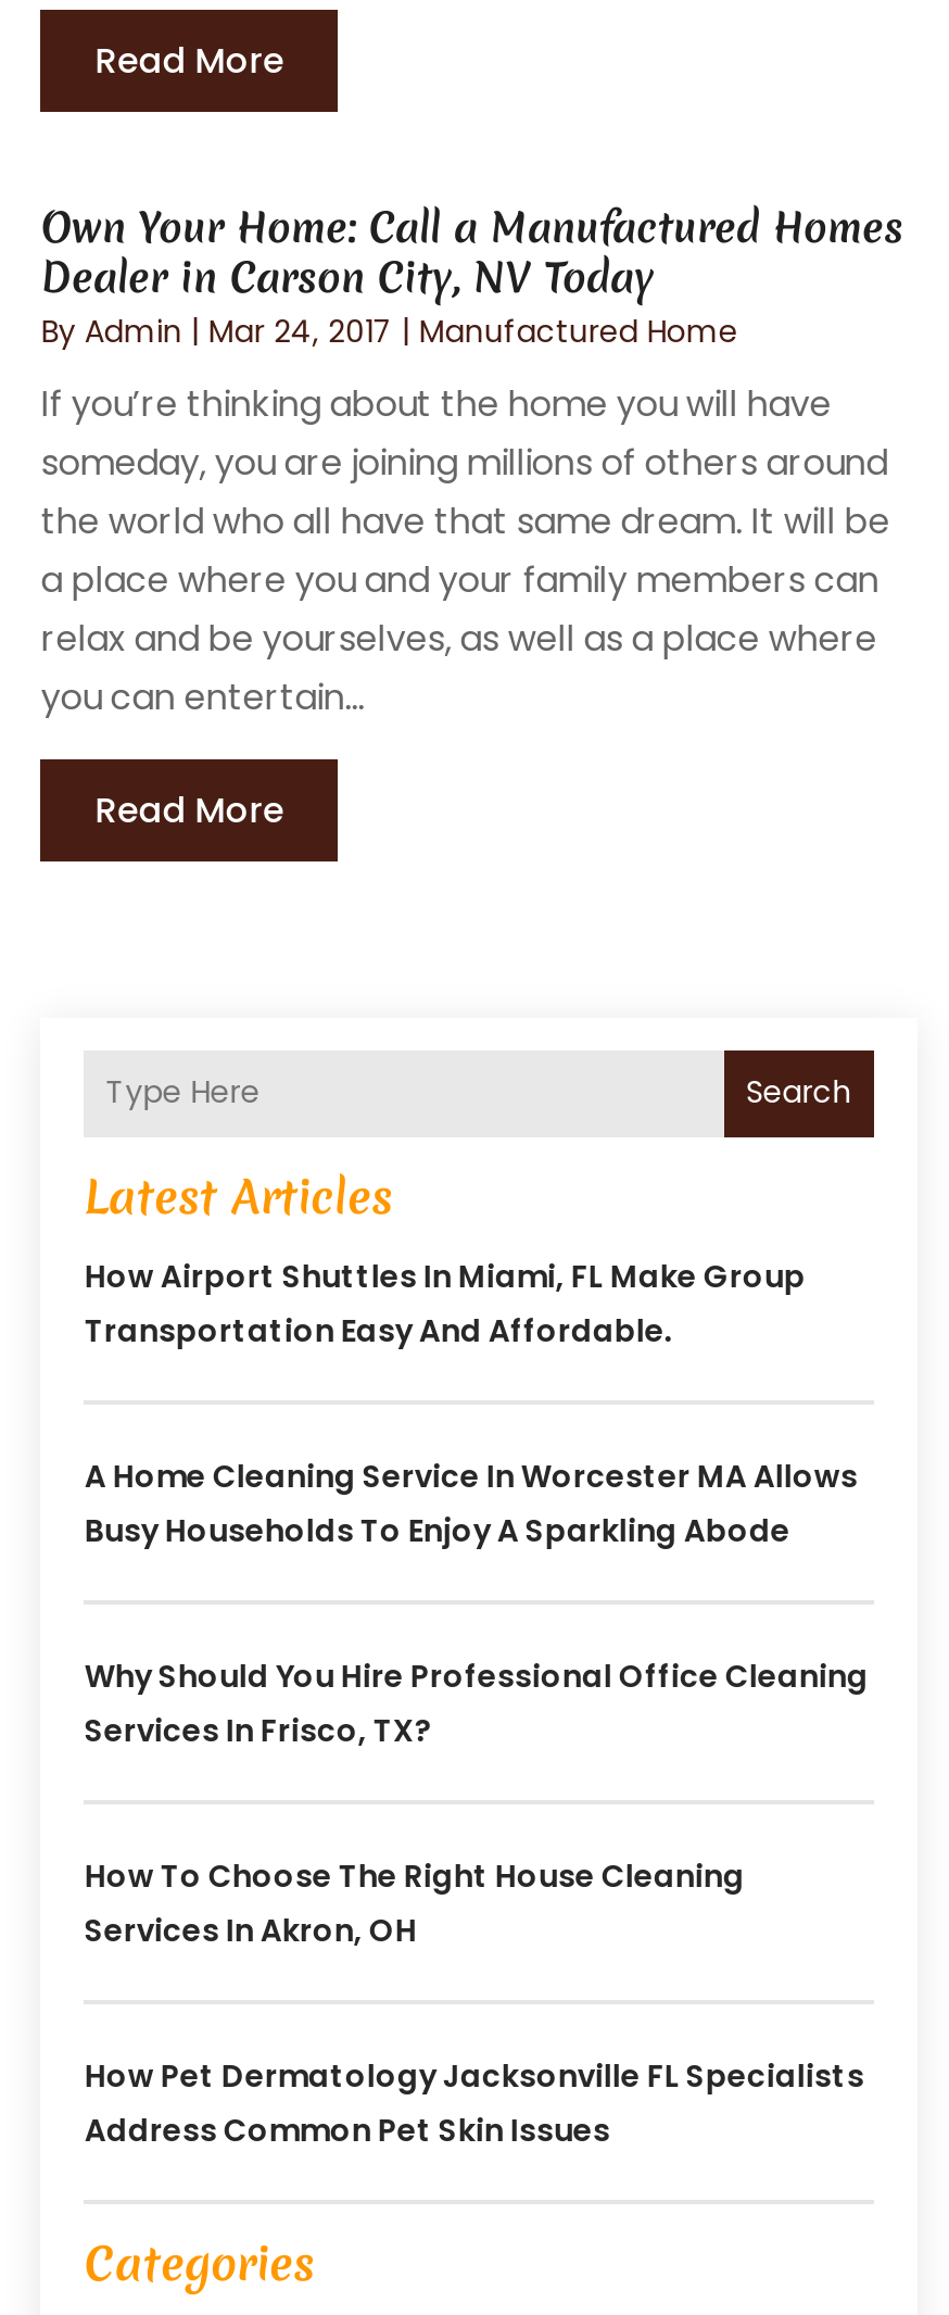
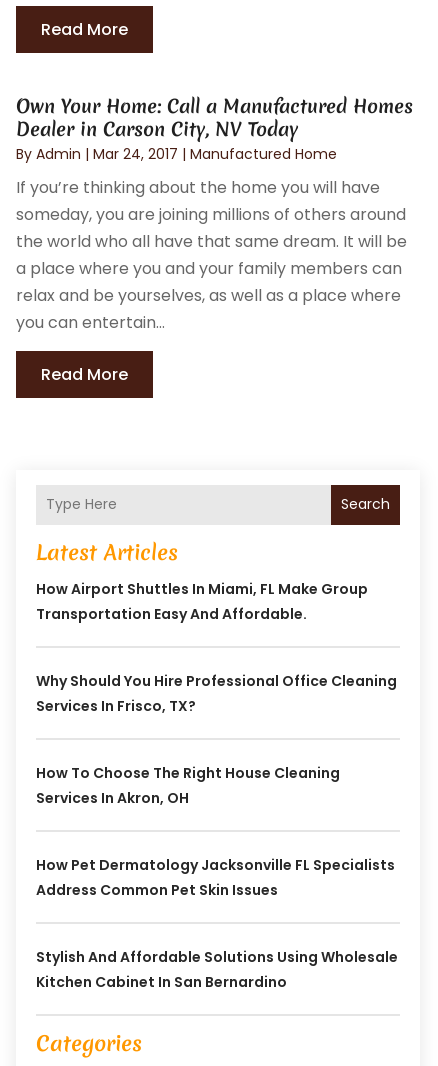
- A Home Cleaning Service In Worcester MA Allows
- Busy Households To Enjoy A Sparkling Abode

moved up: Why Should You Hire Professional Office Cleaning | Services In Frisco, TX? | How To Choose The Right House Cleaning | Services In Akron, OH | How Pet Dermatology Jacksonville FL Specialists | Address Common Pet Skin Issues

+ Stylish And Affordable Solutions Using Wholesale
+ Kitchen Cabinet In San Bernardino
